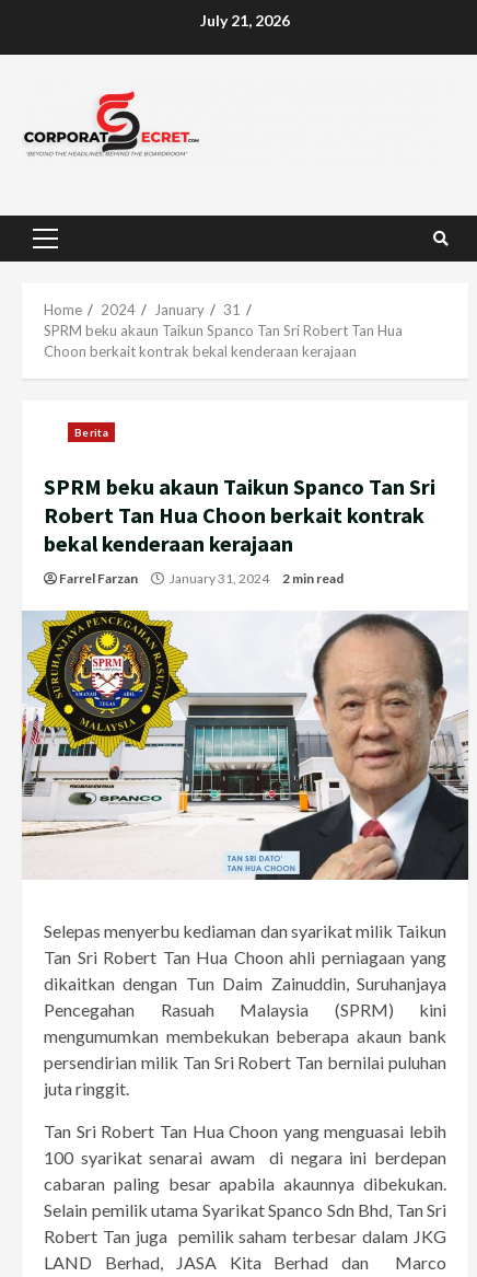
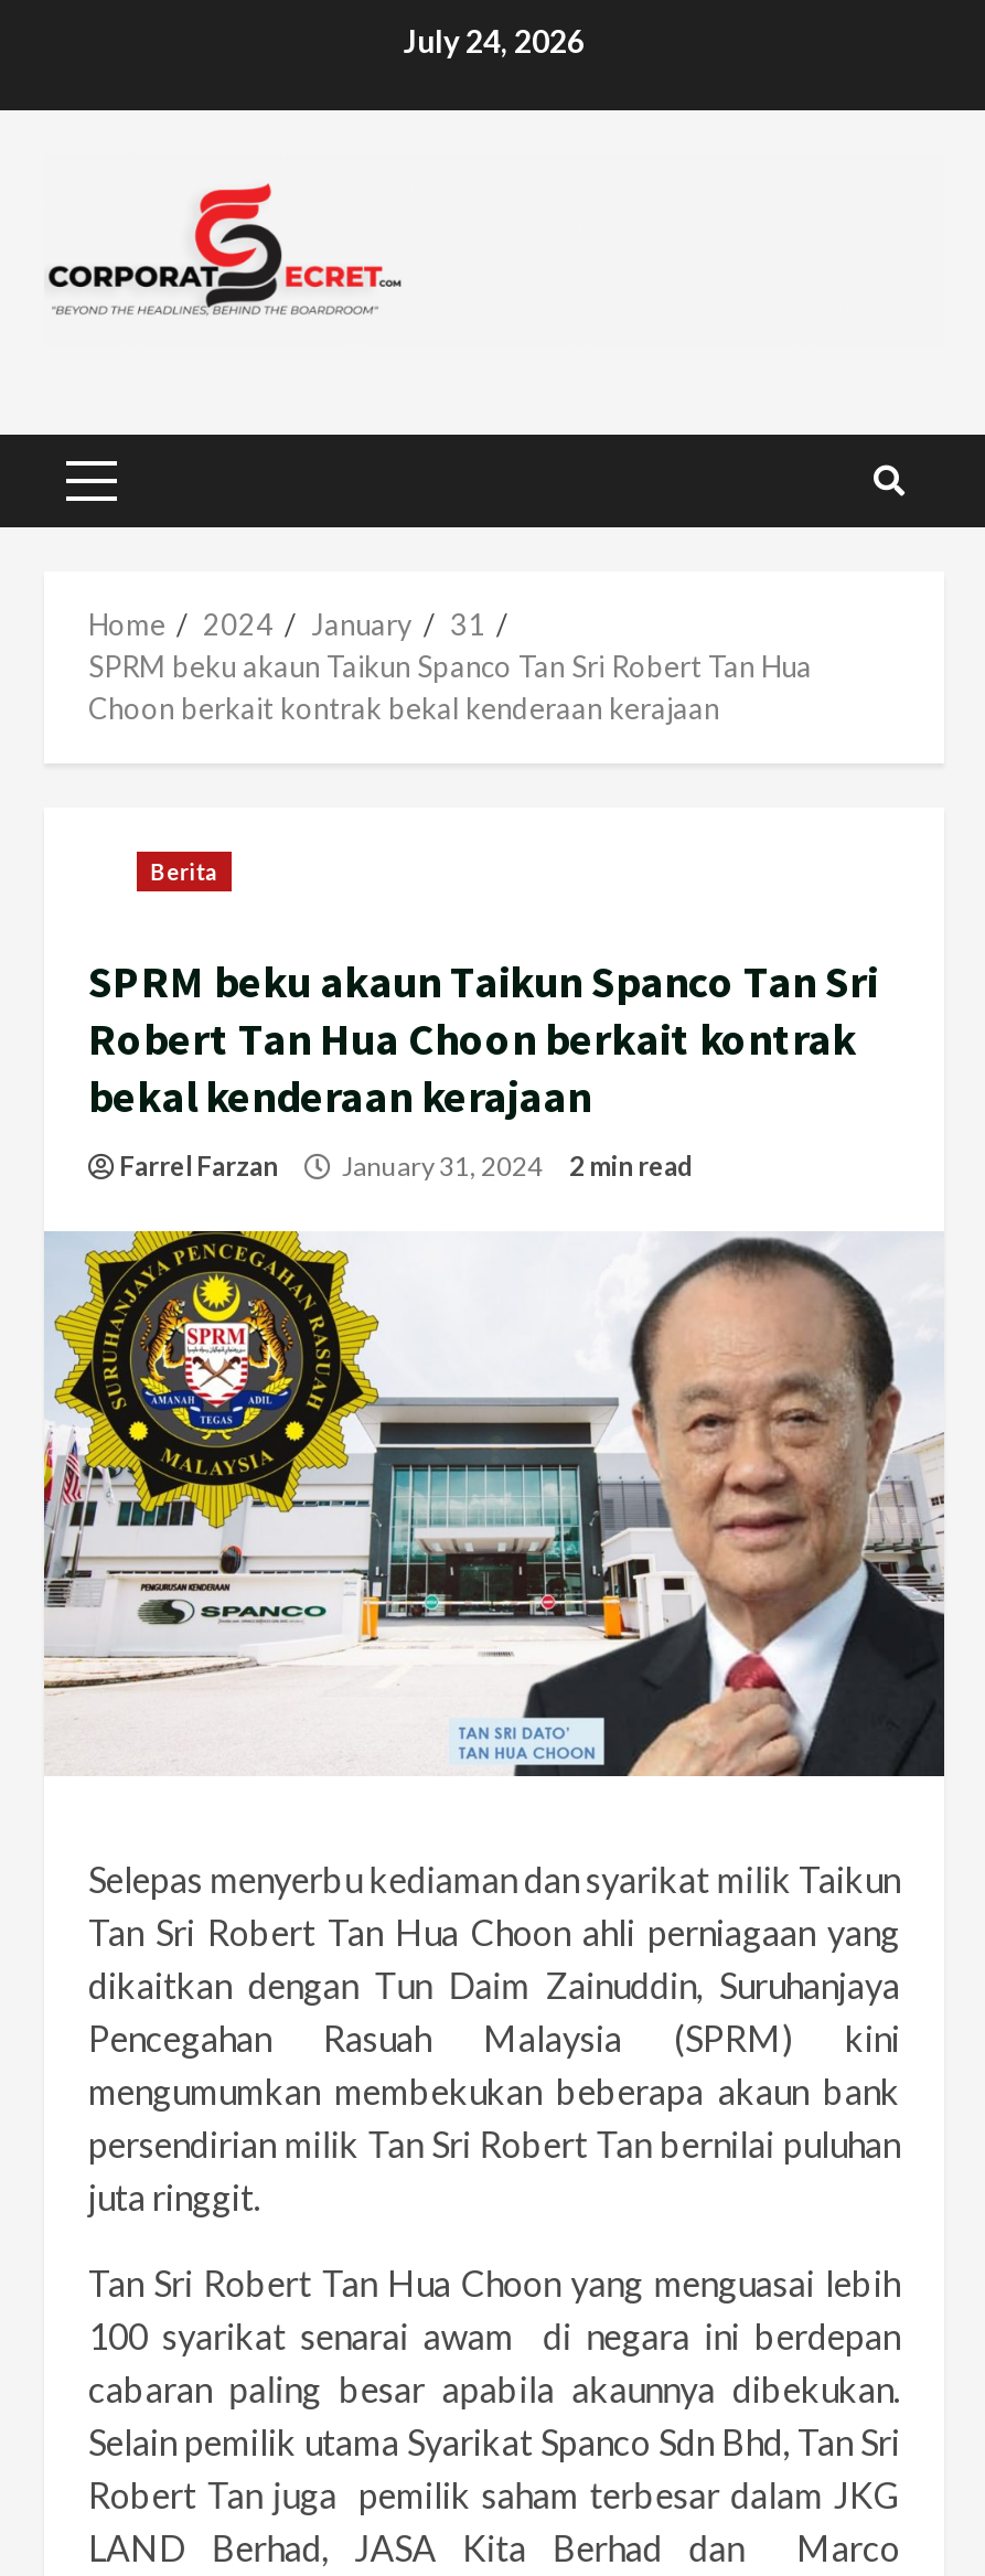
- July 21, 2026
+ July 24, 2026
